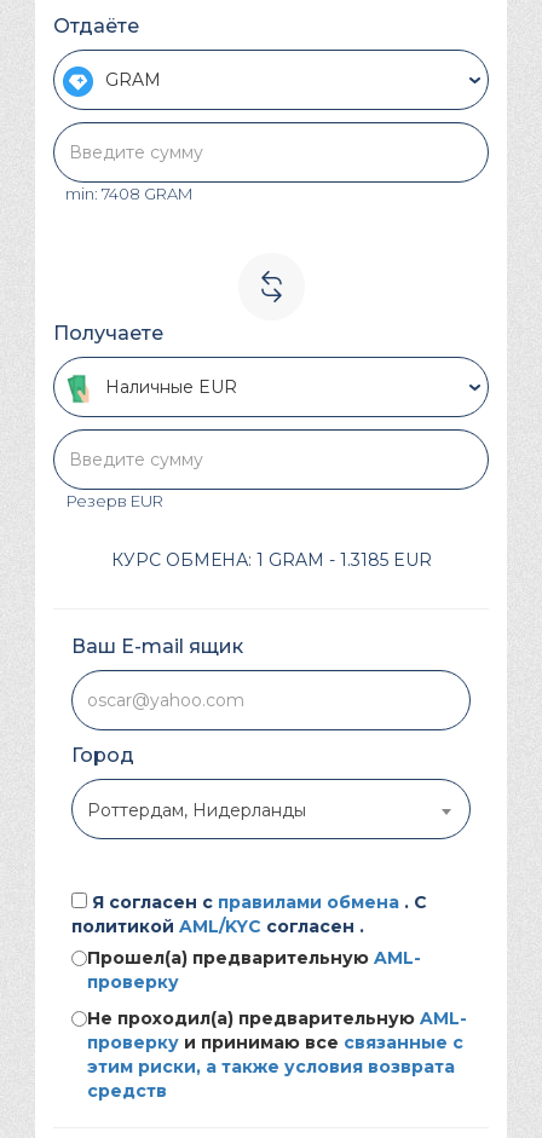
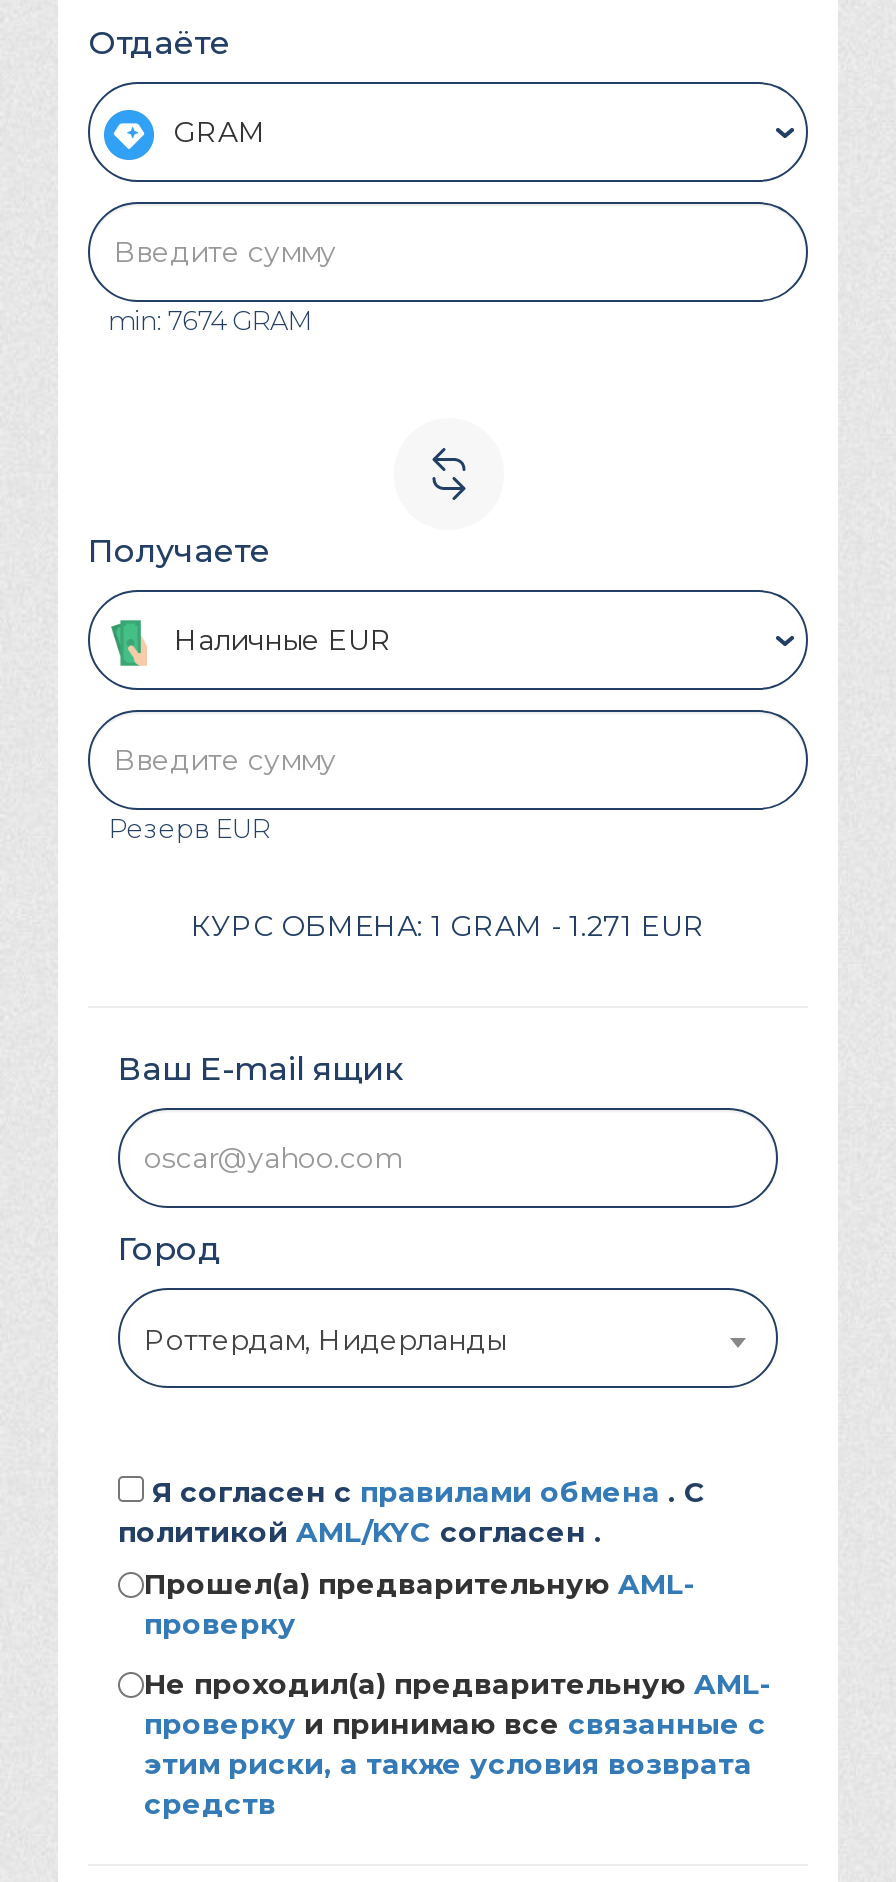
- min: 7408 GRAM
+ min: 7674 GRAM

- КУРС ОБМЕНА: 1 GRAM - 1.3185 EUR
+ КУРС ОБМЕНА: 1 GRAM - 1.271 EUR
